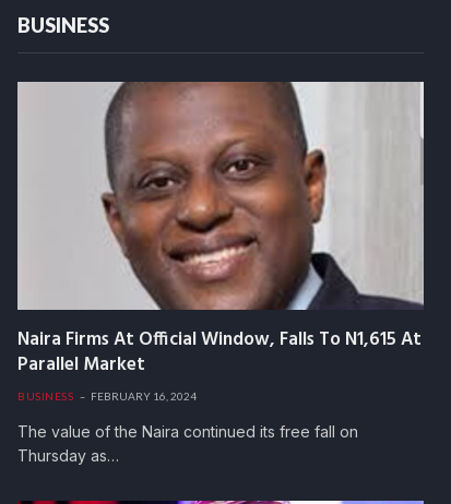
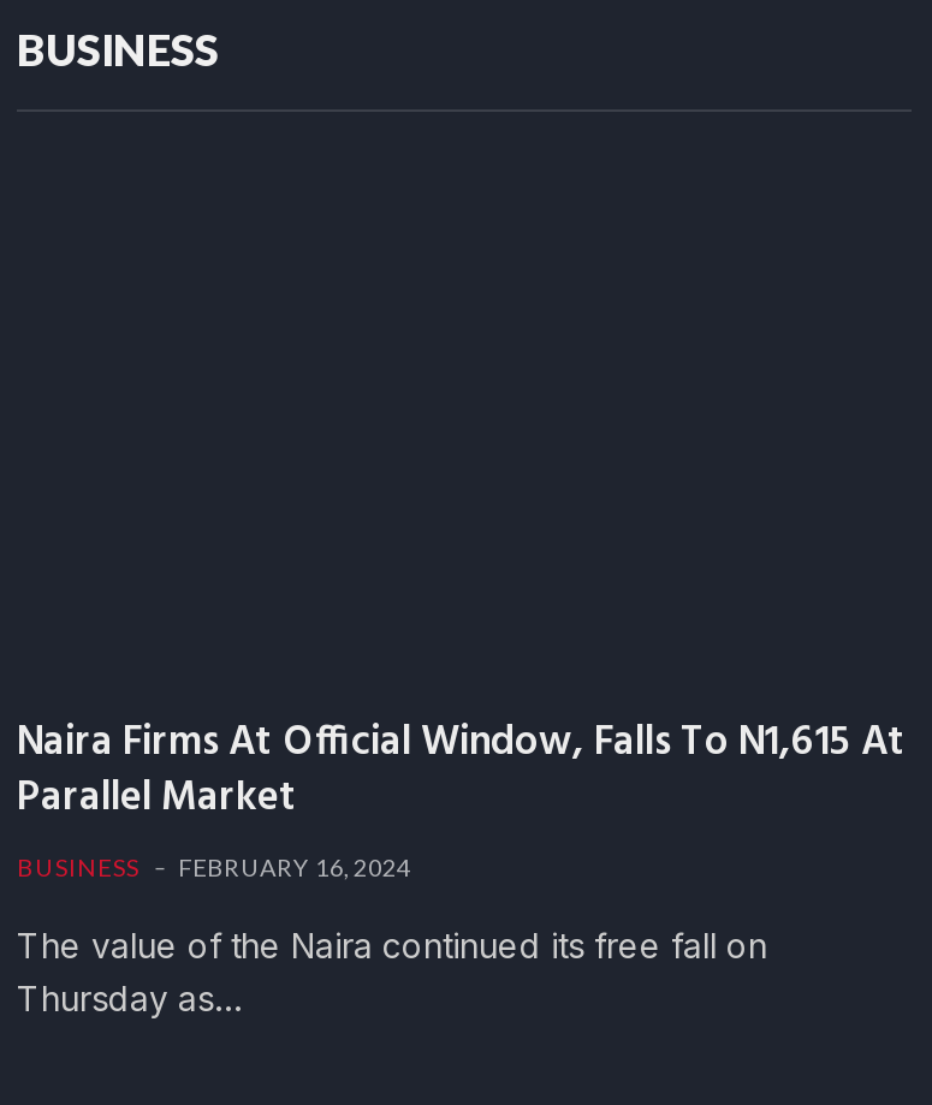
- [image]
